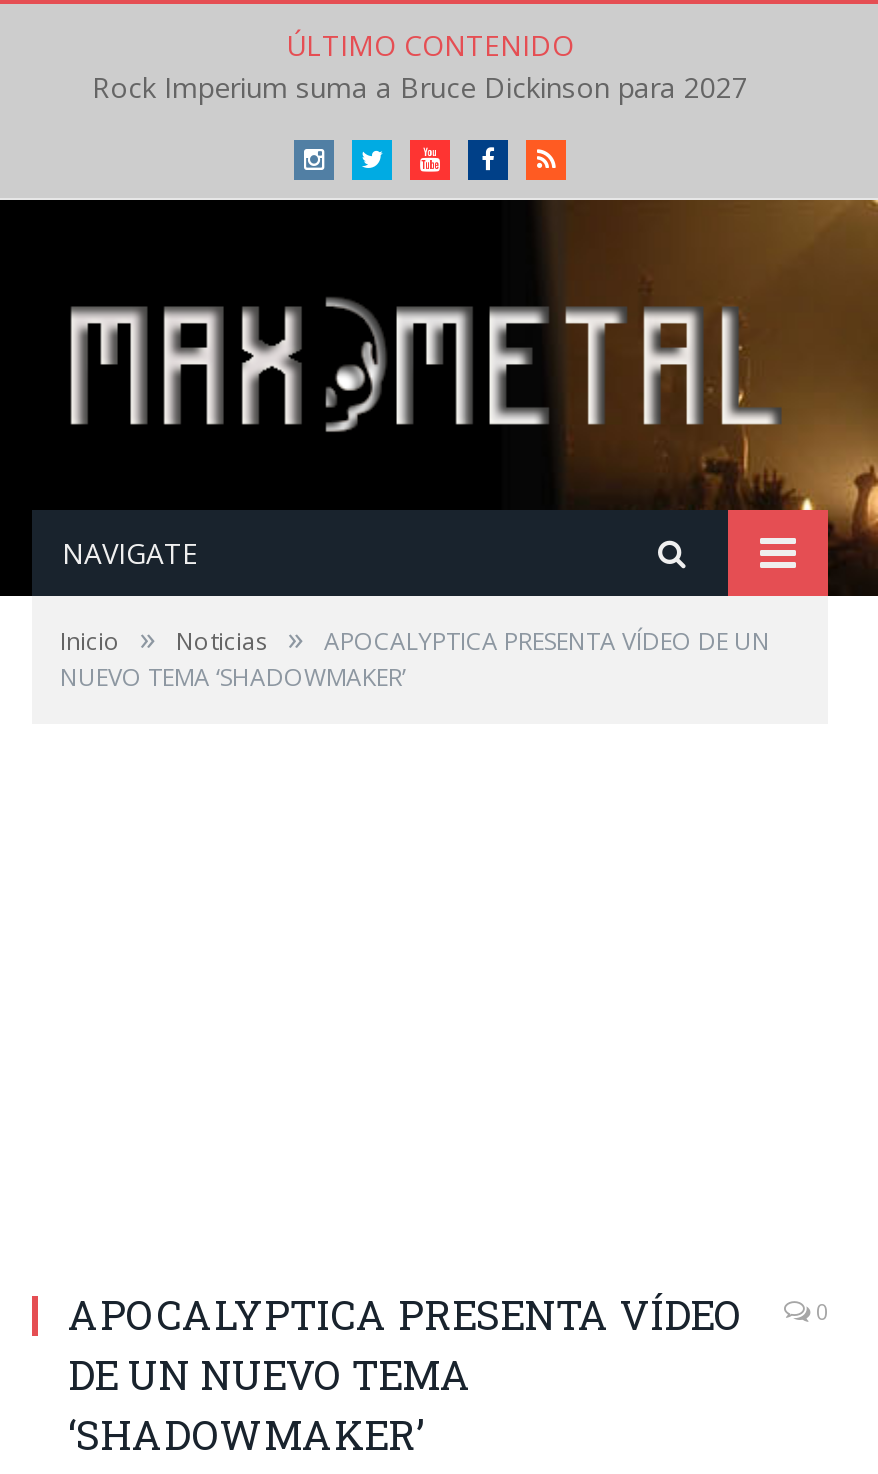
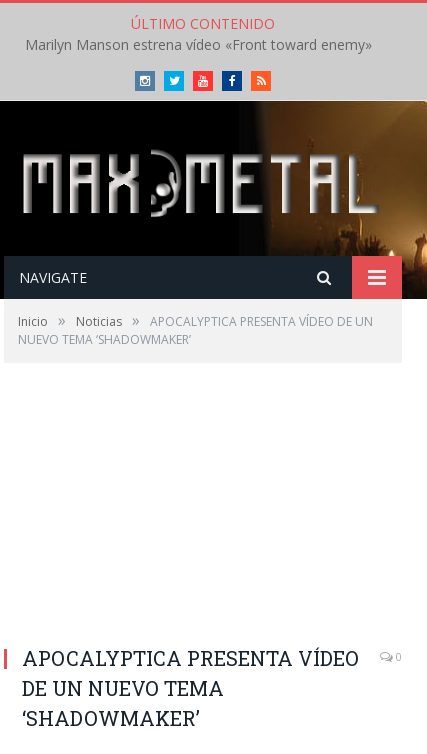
- Rock Imperium suma a Bruce Dickinson para 2027
+ Marilyn Manson estrena vídeo «Front toward enemy»
